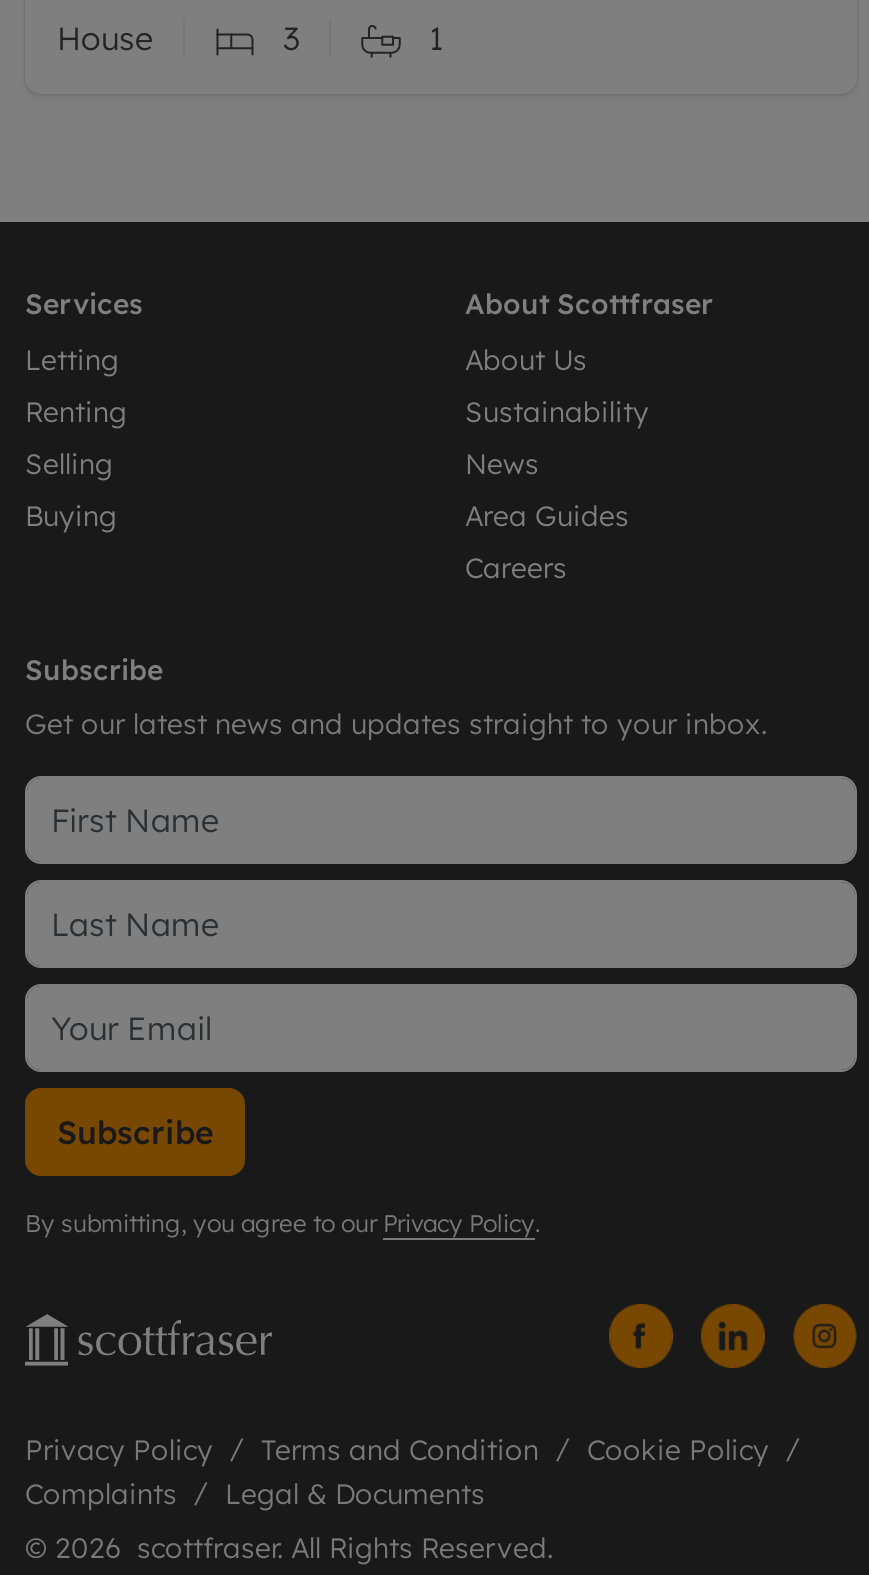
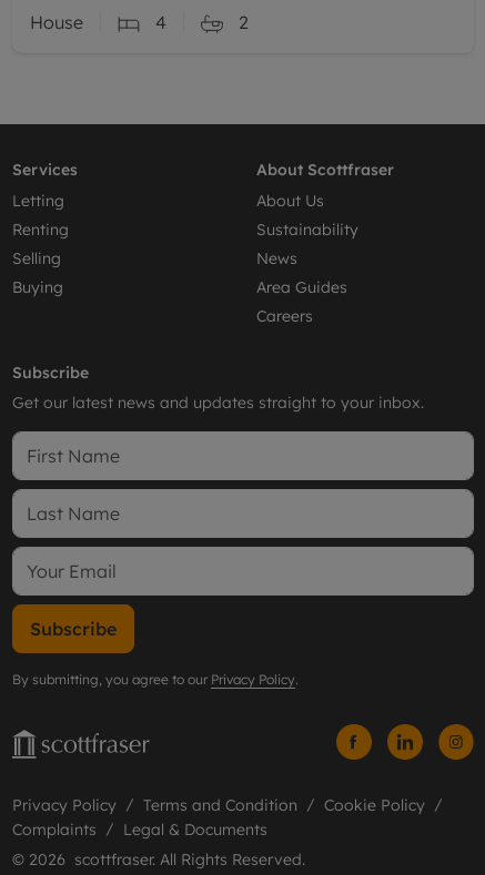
- 3
+ 4

- 1
+ 2
